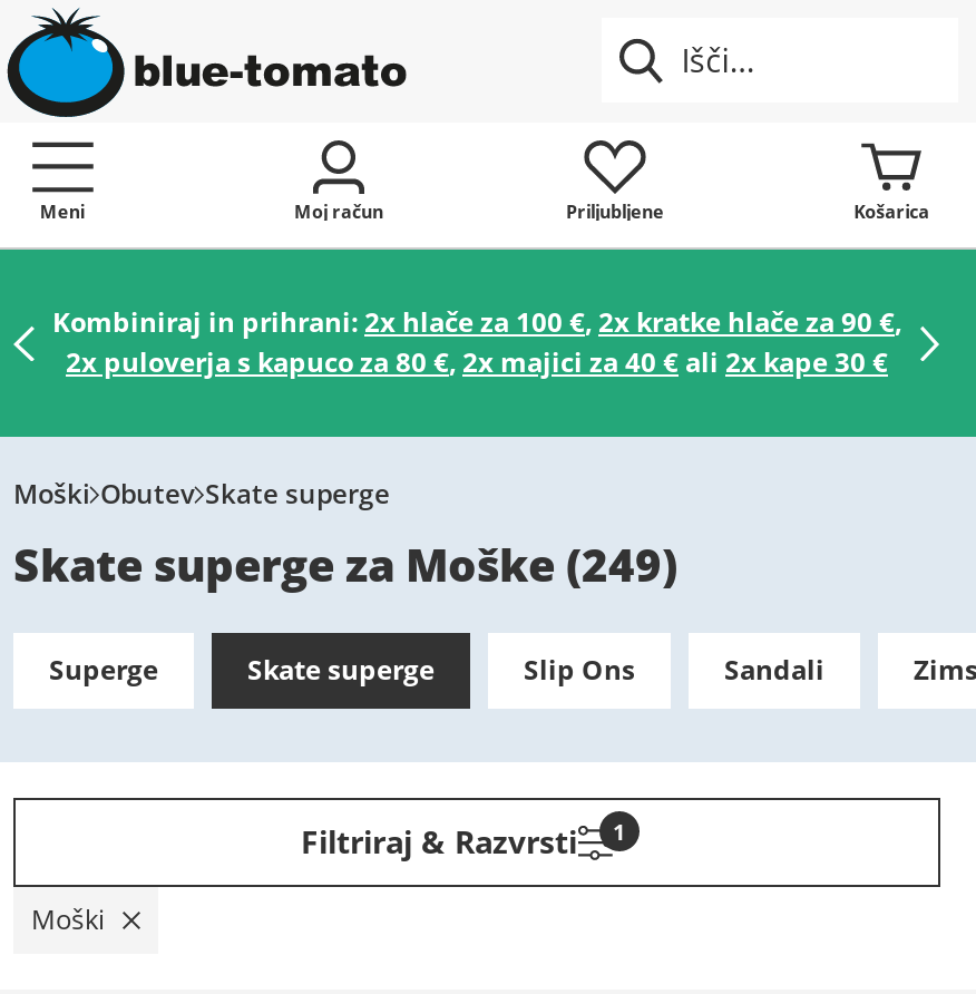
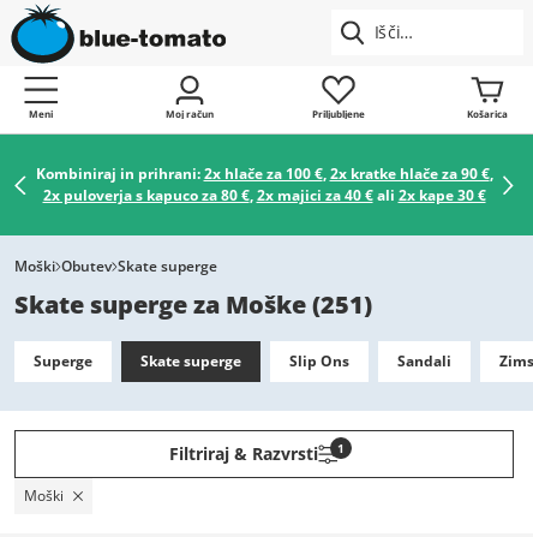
- Skate superge za Moške (249)
+ Skate superge za Moške (251)
